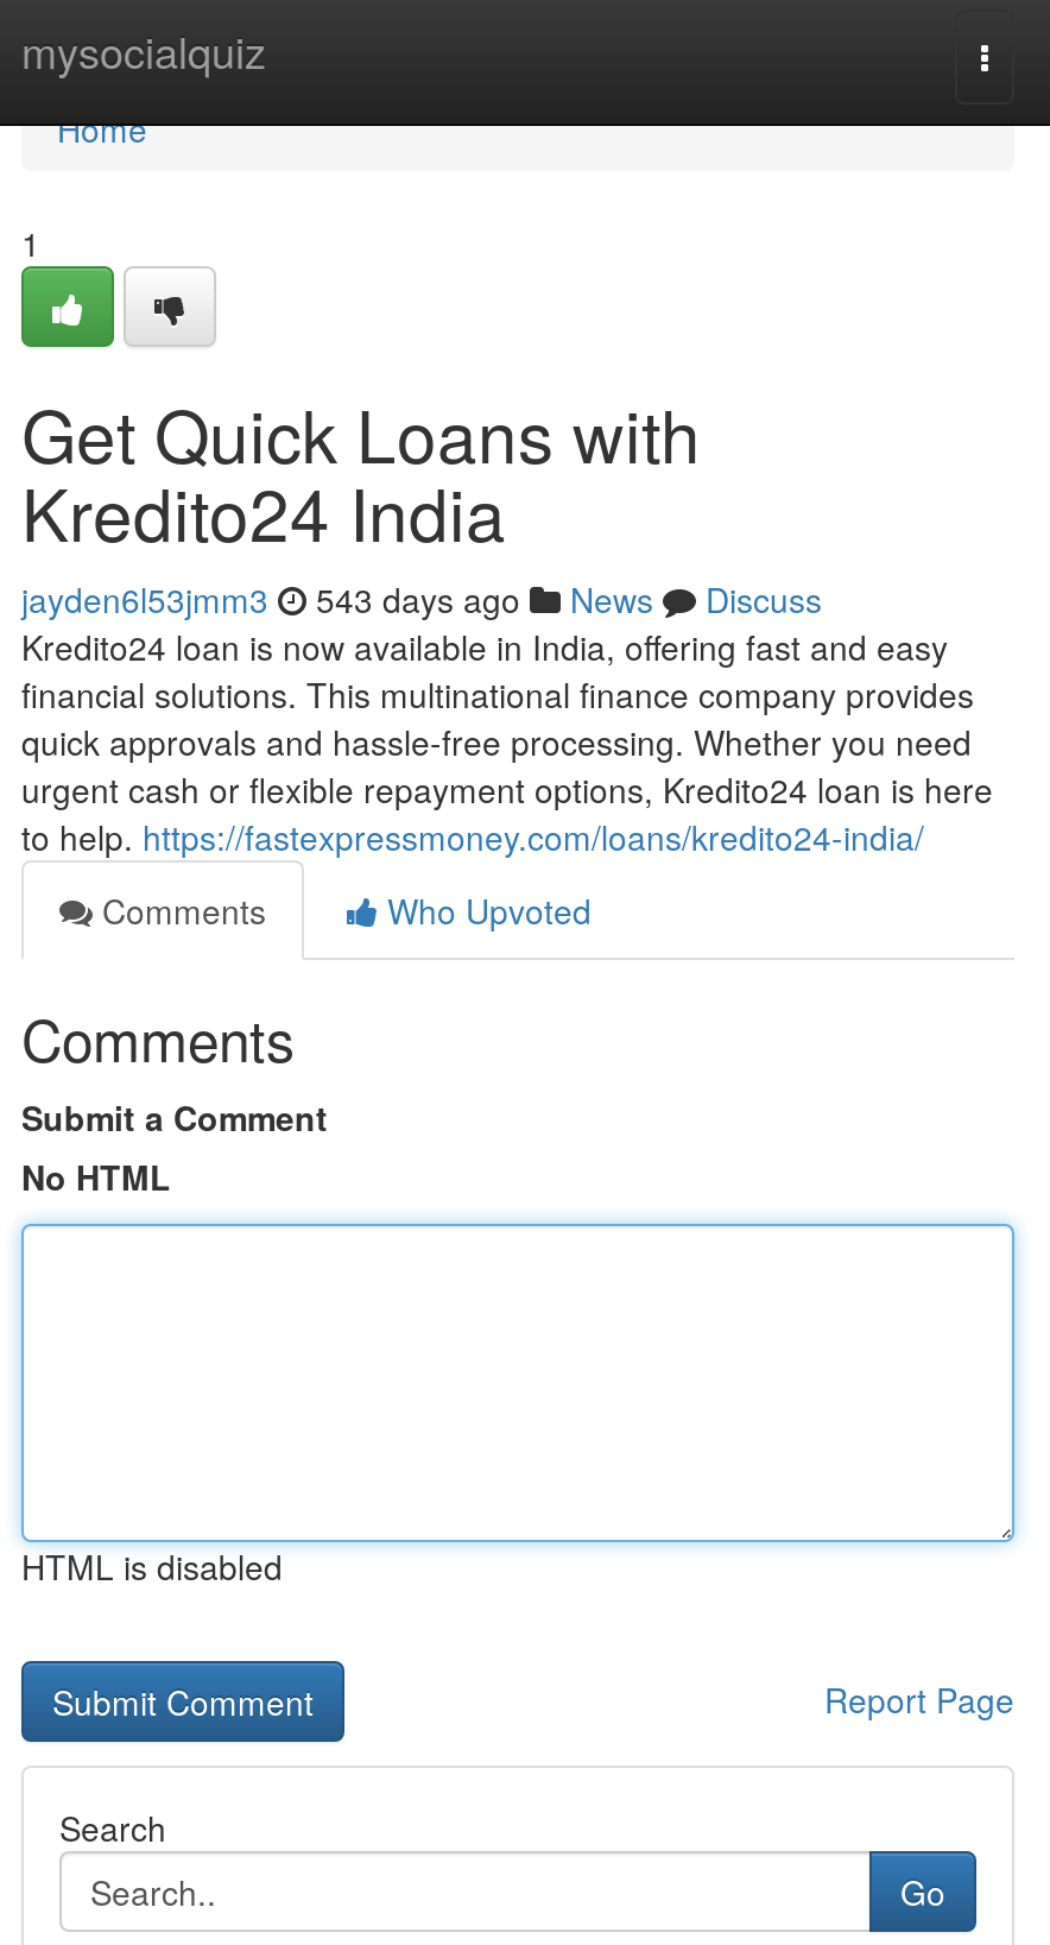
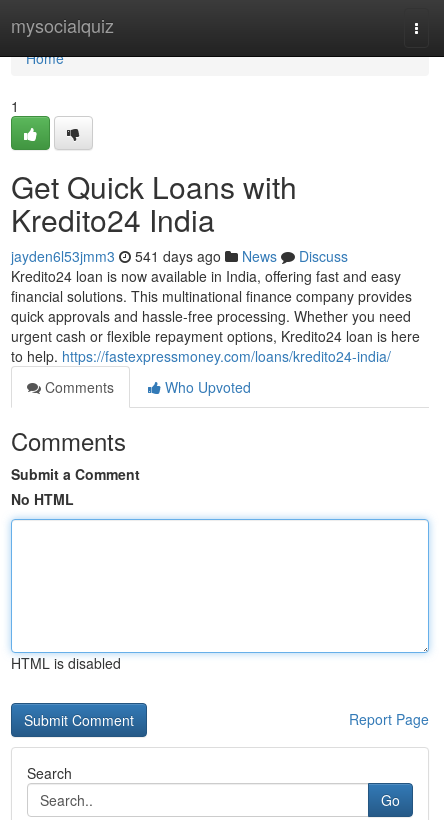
- jayden6l53jmm3 543 days ago News Discuss
+ jayden6l53jmm3 541 days ago News Discuss
